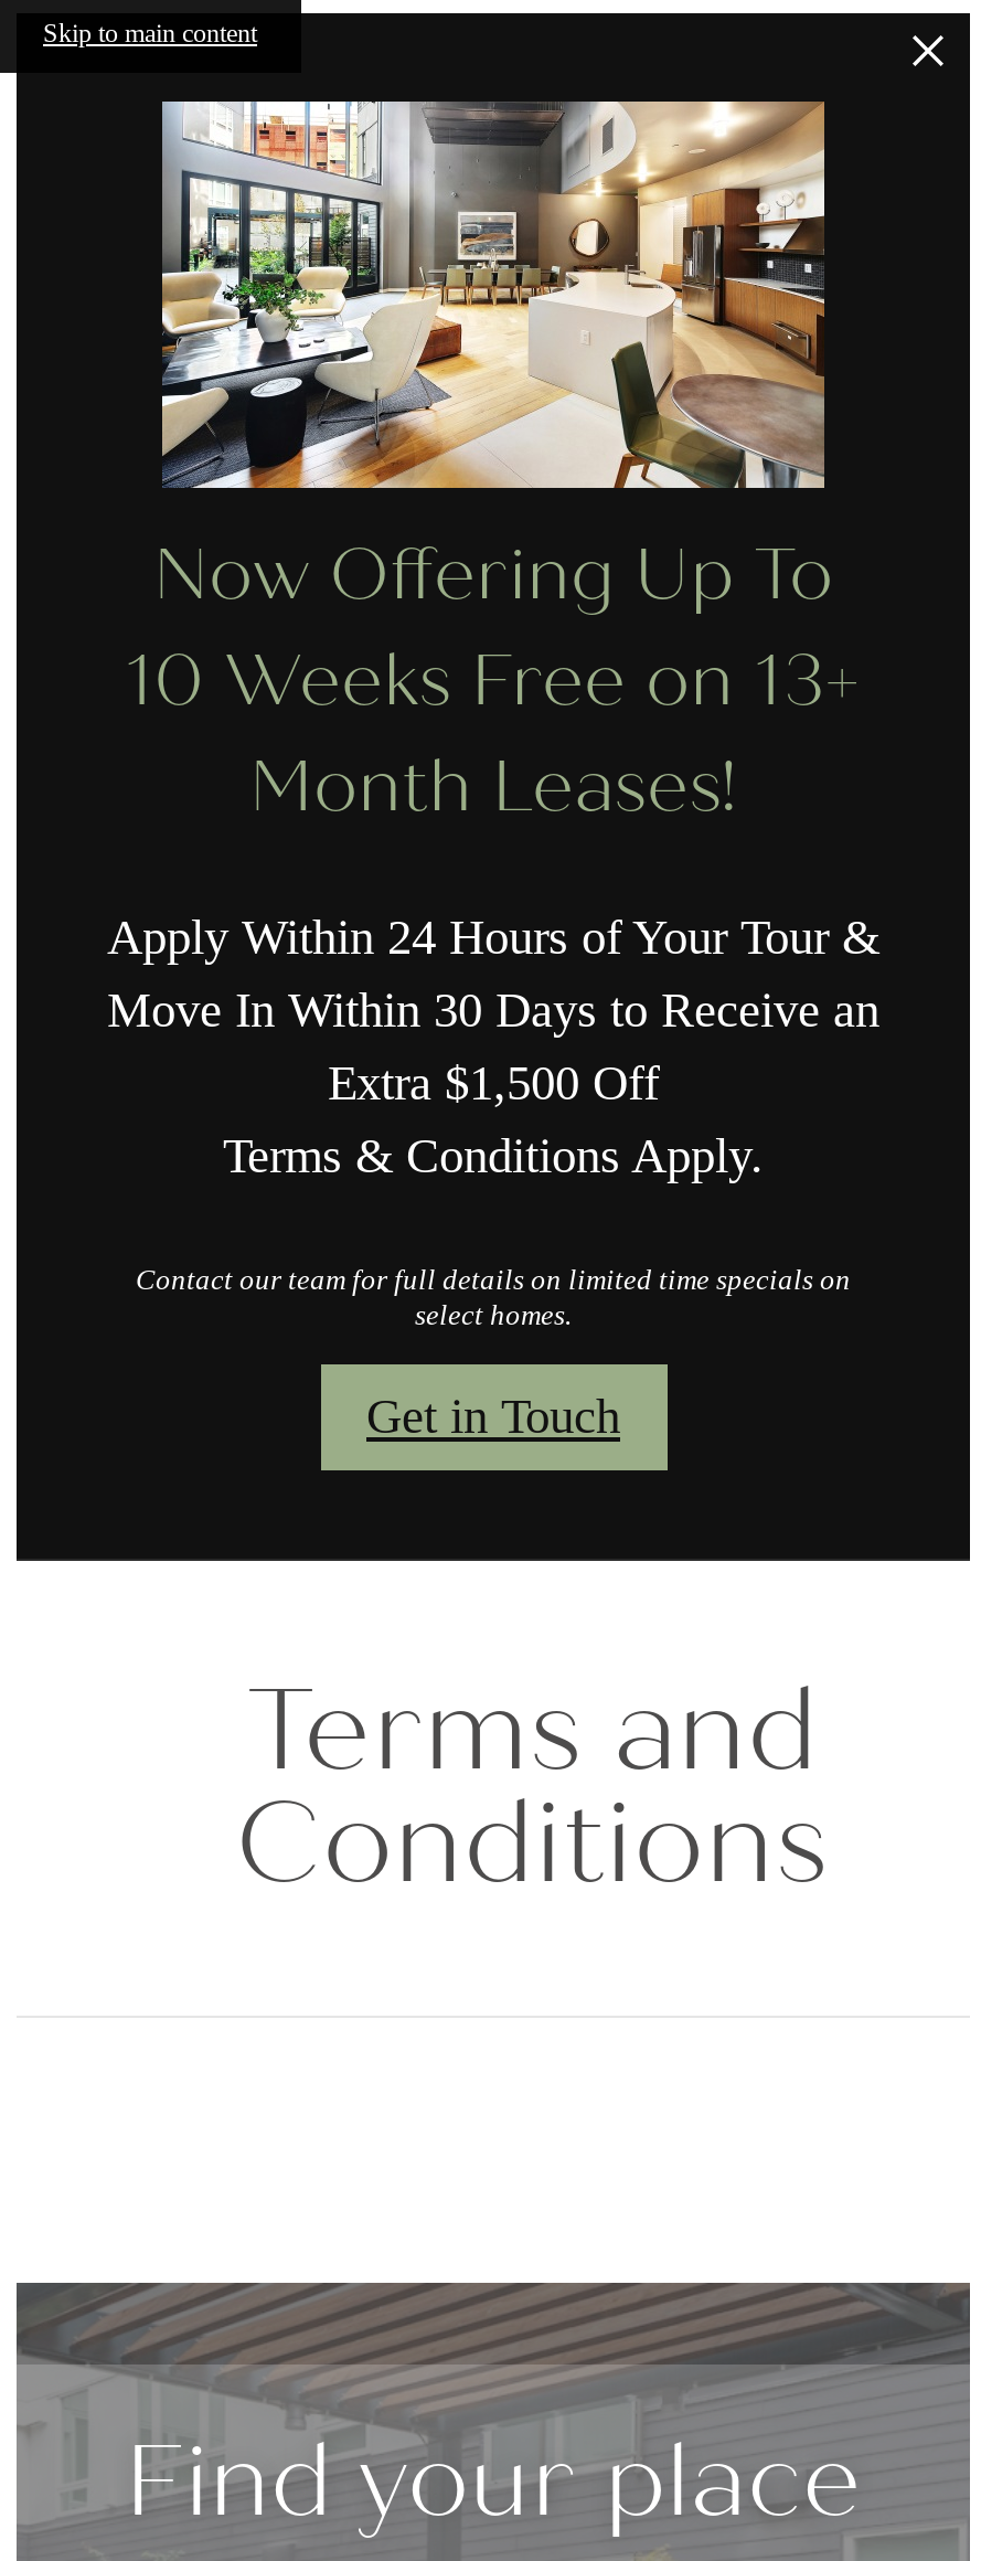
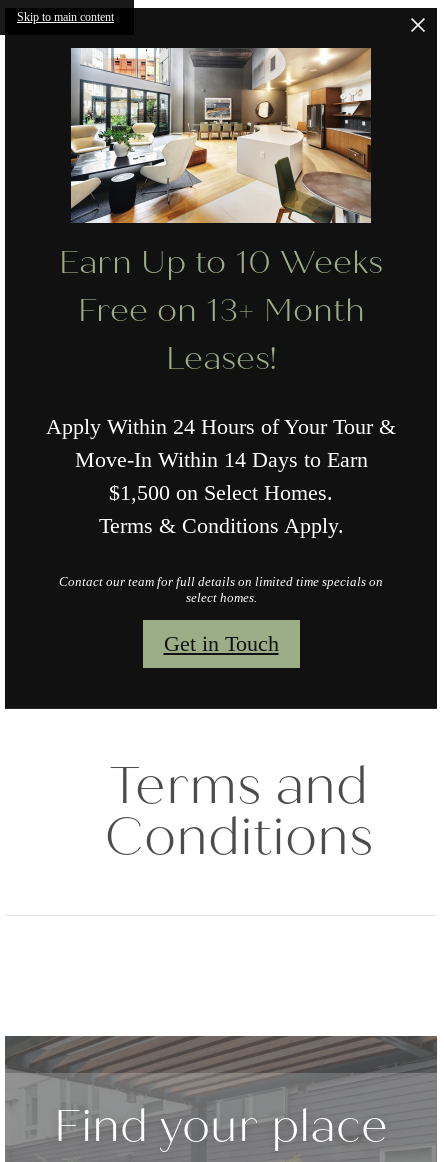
- Now Offering Up To
- 10 Weeks Free on 13+
- Month Leases!
+ Earn Up to 10 Weeks
+ Free on 13+ Month
+ Leases!

- Move In Within 30 Days to Receive an
- Extra $1,500 Off
+ Move-In Within 14 Days to Earn
+ $1,500 on Select Homes.
